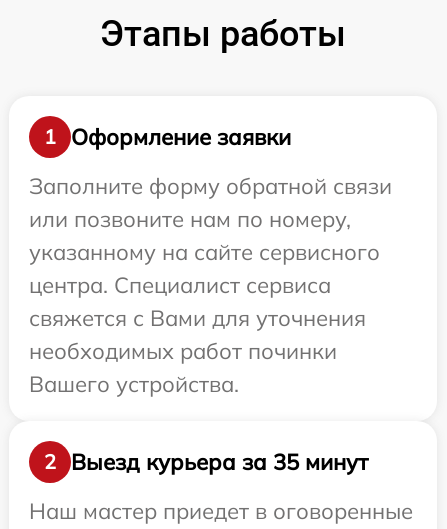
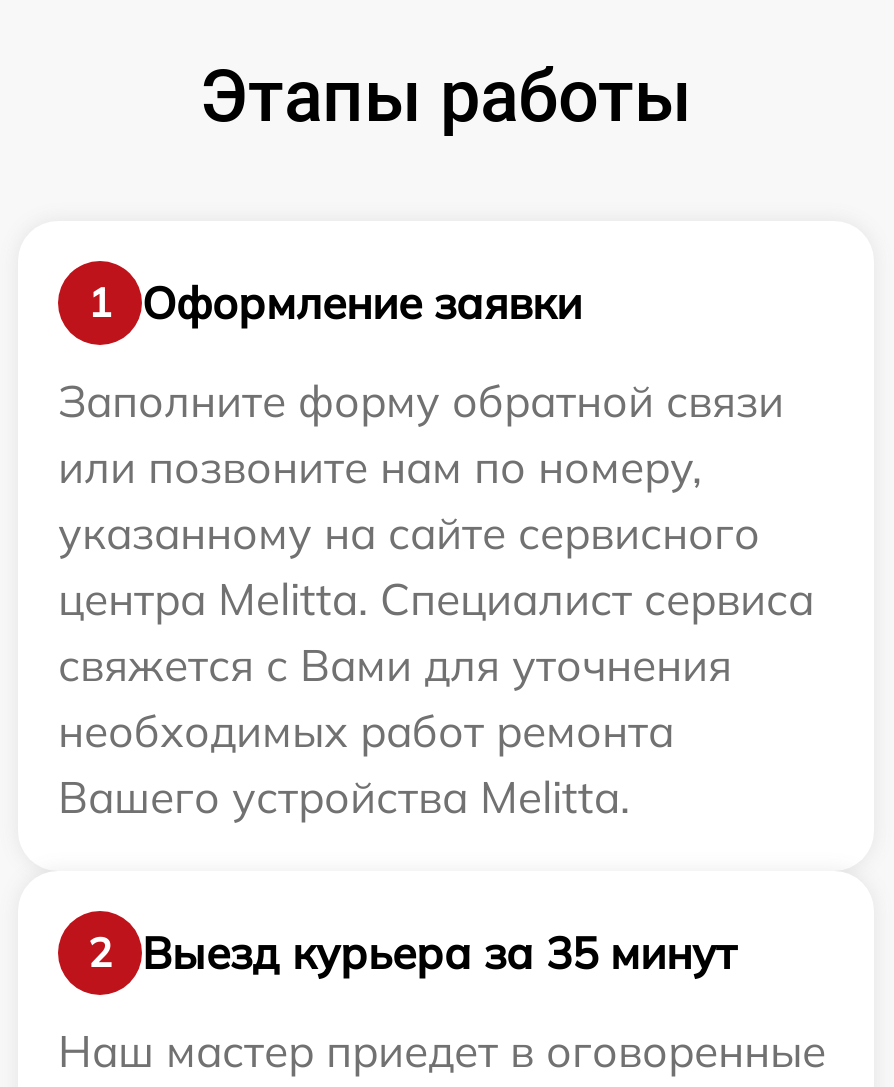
- центра. Специалист сервиса
+ центра Melitta. Специалист сервиса

- необходимых работ починки
- Вашего устройства.
+ необходимых работ ремонта
+ Вашего устройства Melitta.
